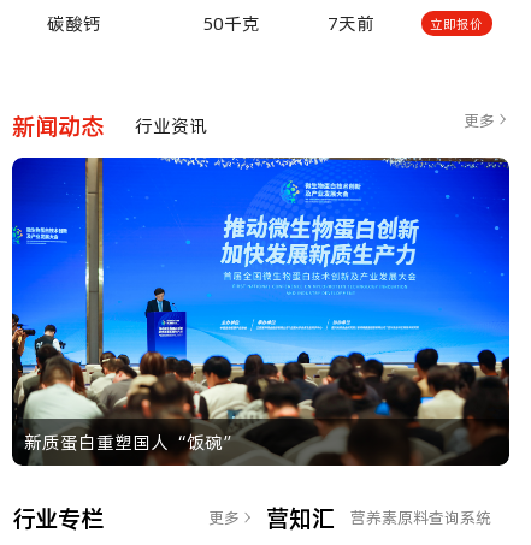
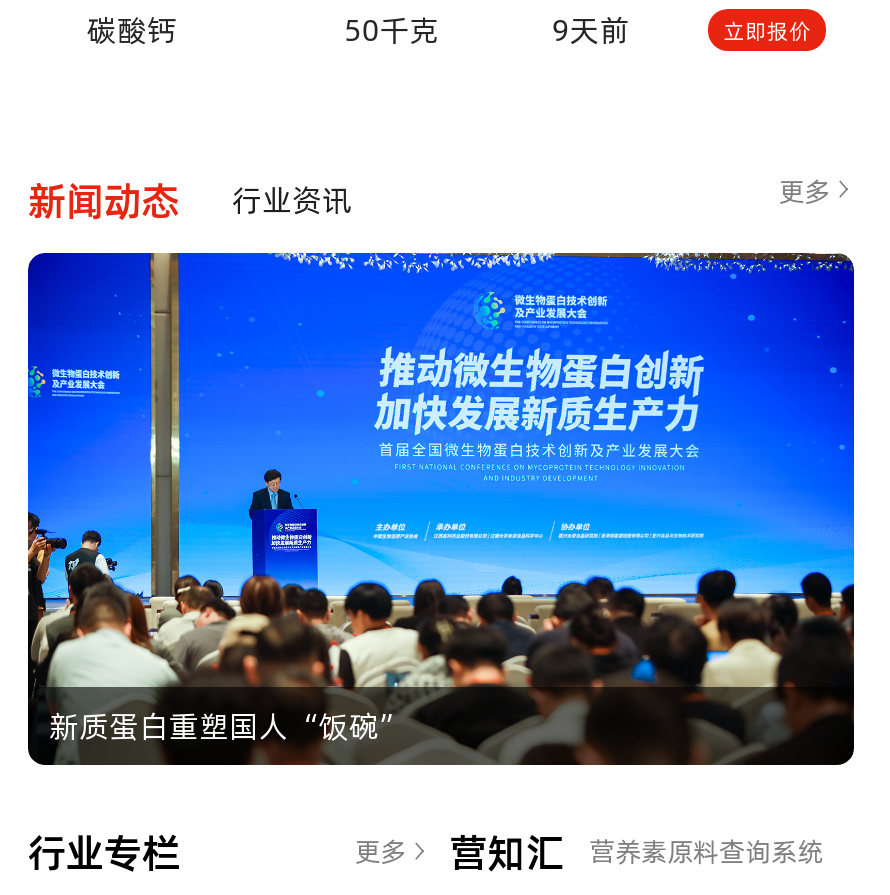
- 7天前
+ 9天前
